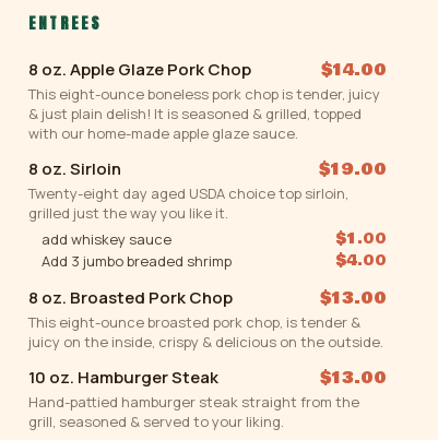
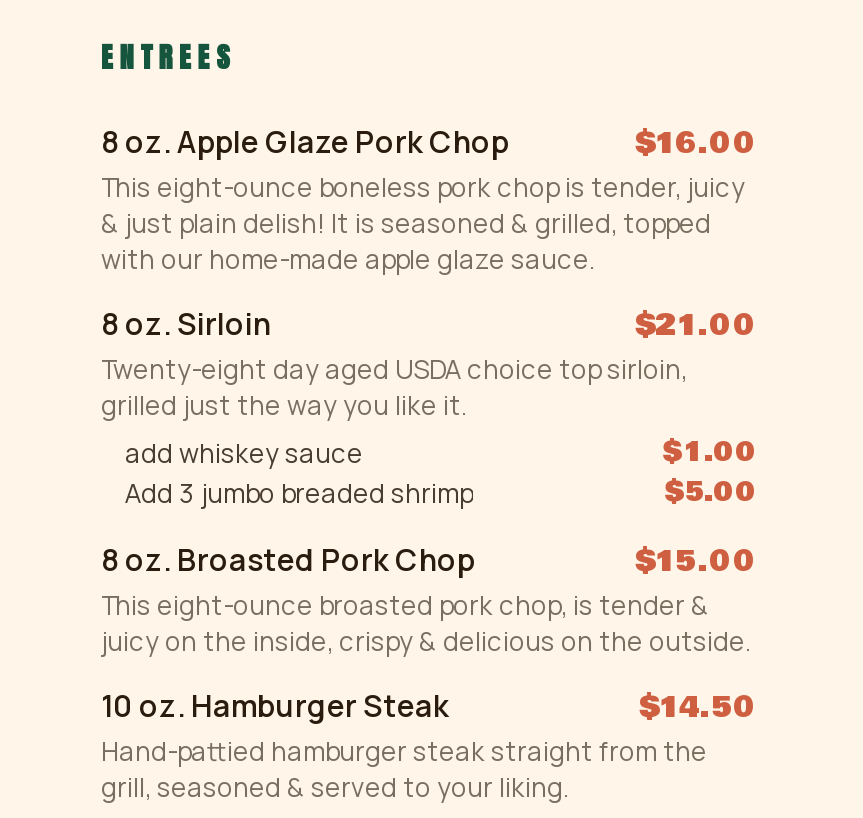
- $14.00
+ $16.00

- $19.00
+ $21.00

- $4.00
+ $5.00

- $13.00
+ $15.00

- $13.00
+ $14.50
